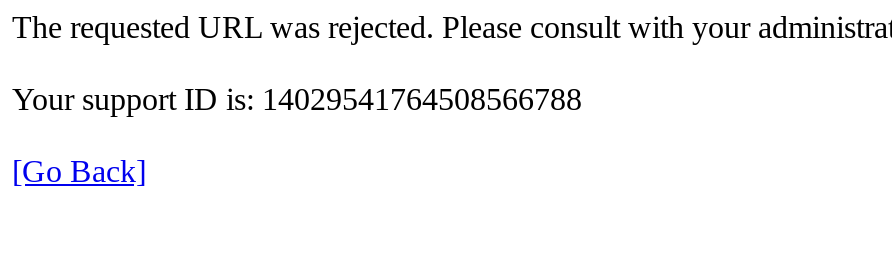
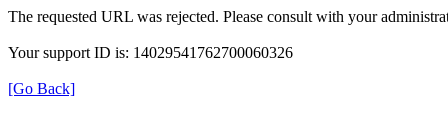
- Your support ID is: 14029541764508566788
+ Your support ID is: 14029541762700060326
